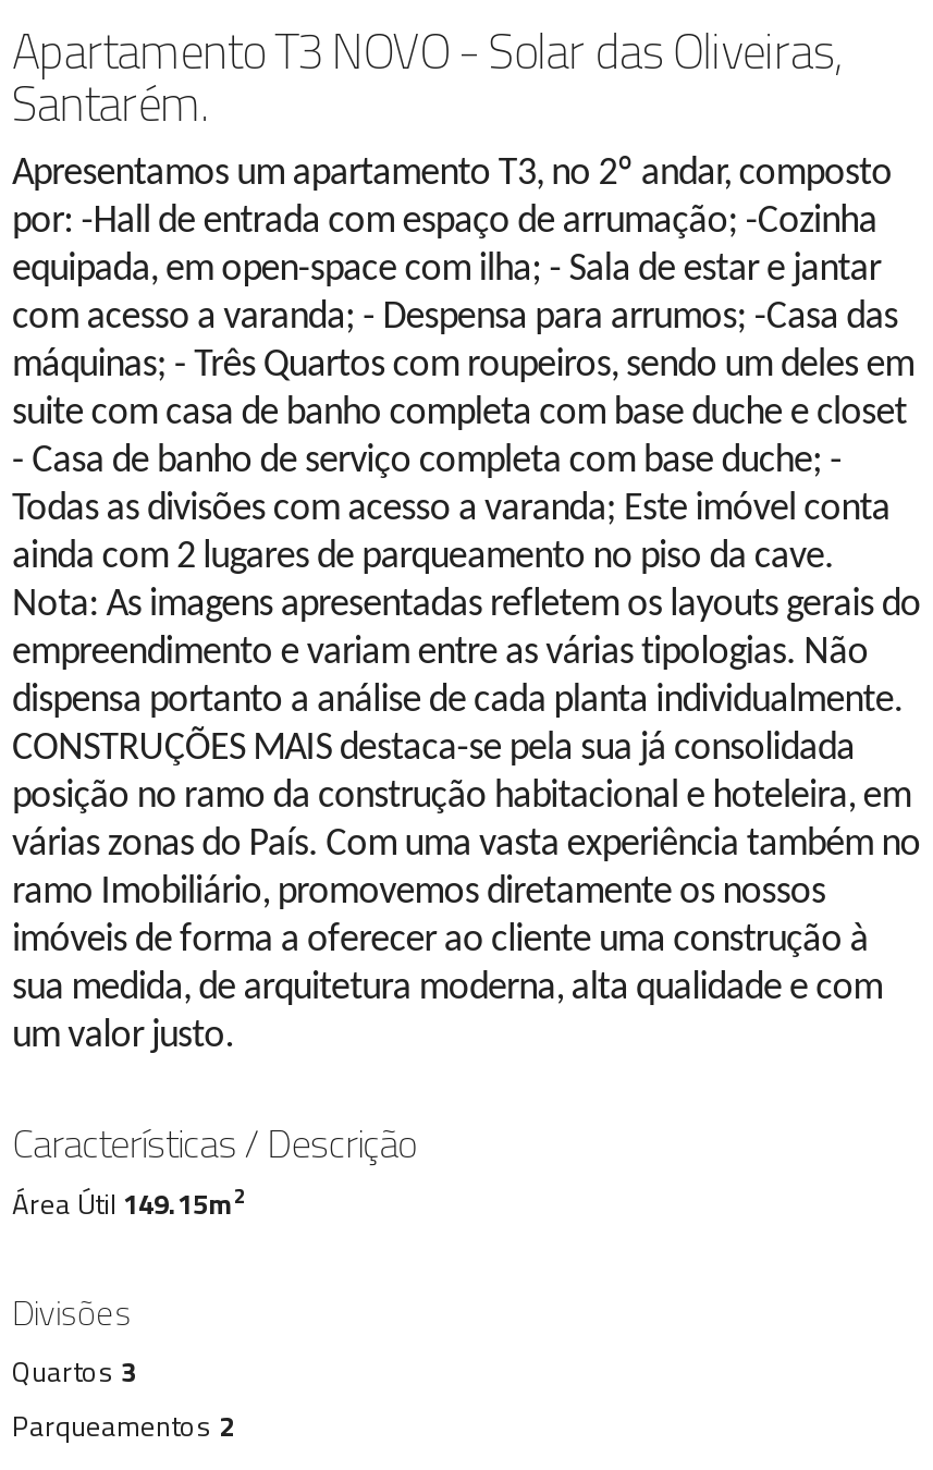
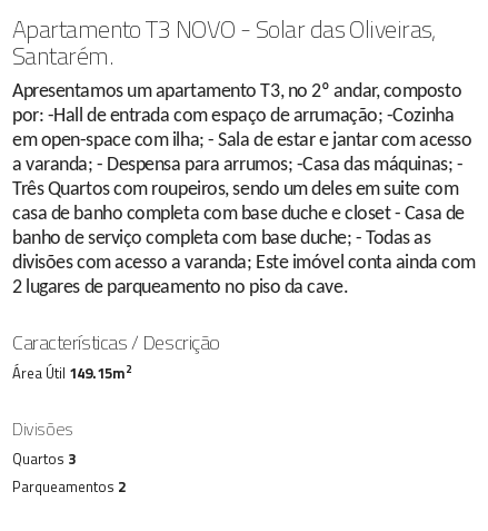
- equipada, em open-space com ilha; - Sala de estar e jantar
- com acesso a varanda; - Despensa para arrumos; -Casa das
- máquinas; - Três Quartos com roupeiros, sendo um deles em
- suite com casa de banho completa com base duche e closet
- - Casa de banho de serviço completa com base duche; -
- Todas as divisões com acesso a varanda; Este imóvel conta
- ainda com 2 lugares de parqueamento no piso da cave.
- Nota: As imagens apresentadas refletem os layouts gerais do
- empreendimento e variam entre as várias tipologias. Não
- dispensa portanto a análise de cada planta individualmente.
- CONSTRUÇÕES MAIS destaca-se pela sua já consolidada
- posição no ramo da construção habitacional e hoteleira, em
- várias zonas do País. Com uma vasta experiência também no
- ramo Imobiliário, promovemos diretamente os nossos
- imóveis de forma a oferecer ao cliente uma construção à
- sua medida, de arquitetura moderna, alta qualidade e com
- um valor justo.
+ em open-space com ilha; - Sala de estar e jantar com acesso
+ a varanda; - Despensa para arrumos; -Casa das máquinas; -
+ Três Quartos com roupeiros, sendo um deles em suite com
+ casa de banho completa com base duche e closet - Casa de
+ banho de serviço completa com base duche; - Todas as
+ divisões com acesso a varanda; Este imóvel conta ainda com
+ 2 lugares de parqueamento no piso da cave.
